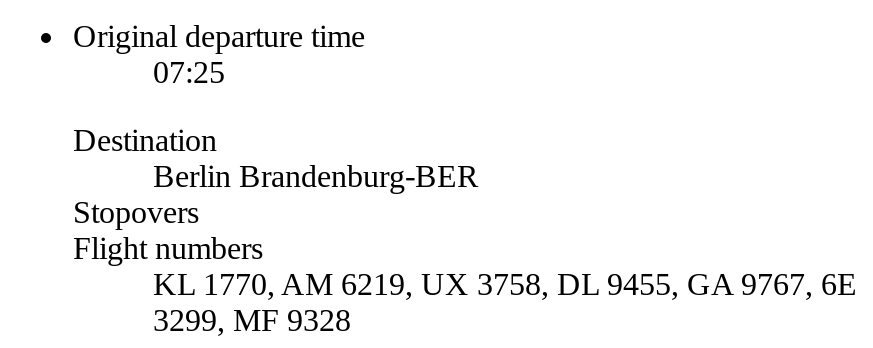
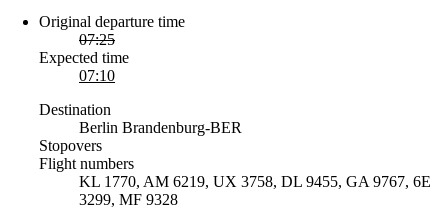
+ Expected time
+ 07:10
